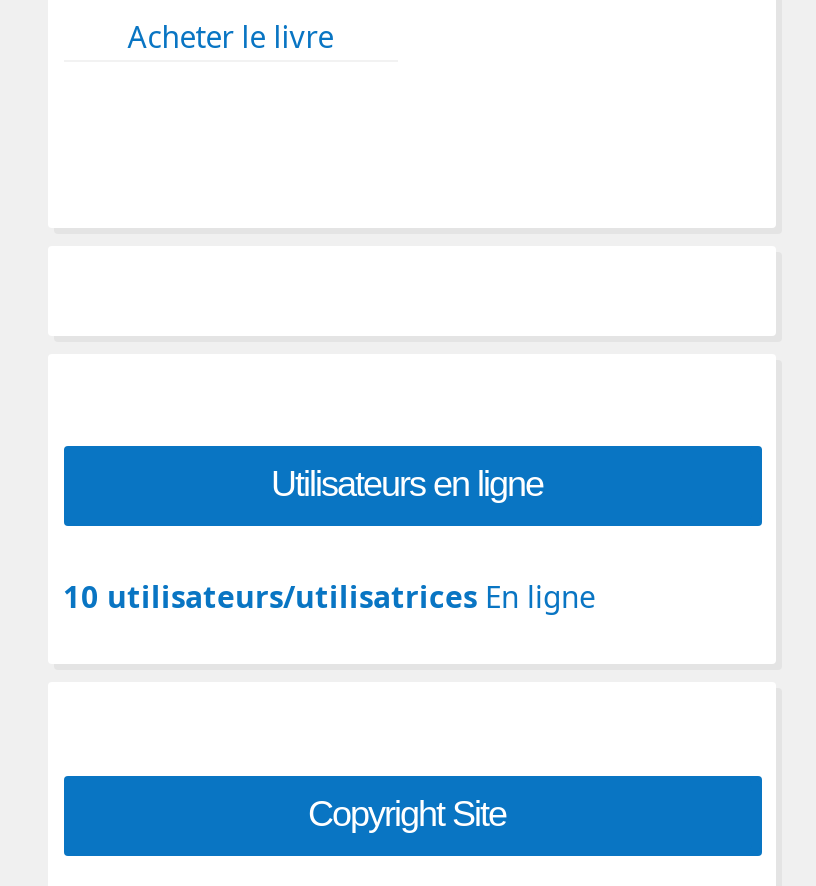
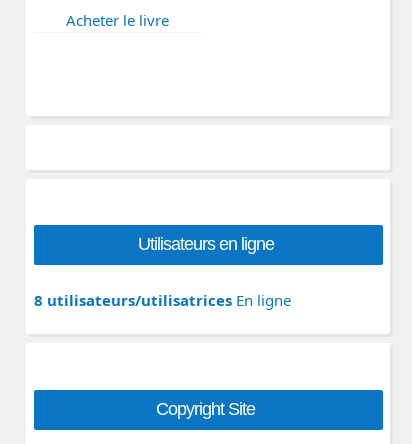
- 10 utilisateurs/utilisatrices En ligne
+ 8 utilisateurs/utilisatrices En ligne
